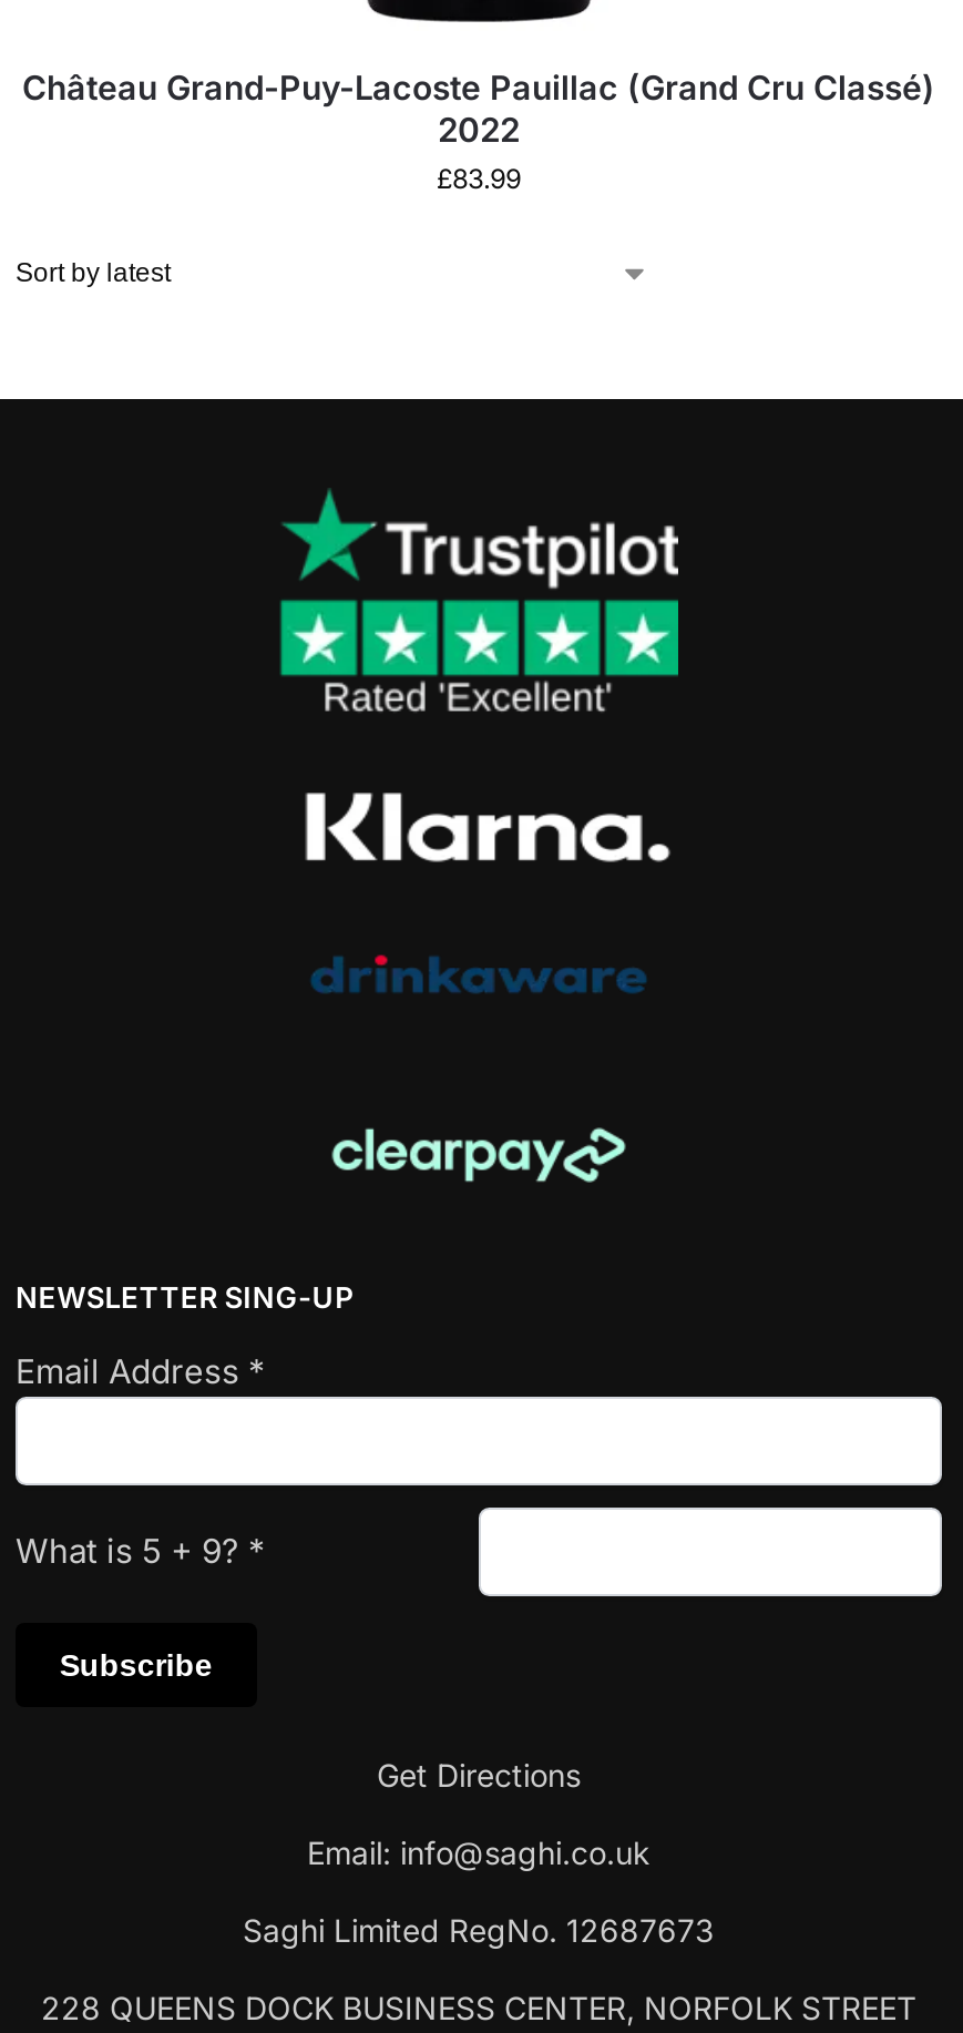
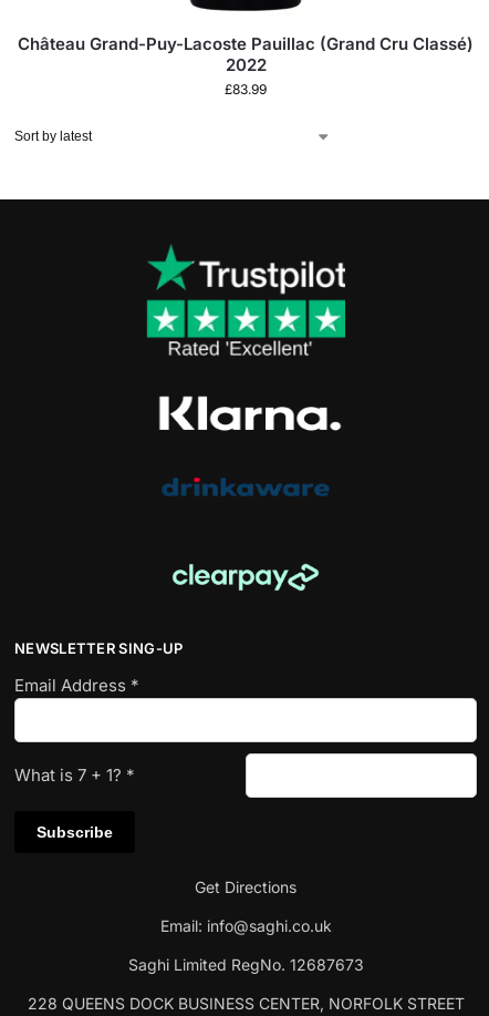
- What is 5 + 9? *
+ What is 7 + 1? *
